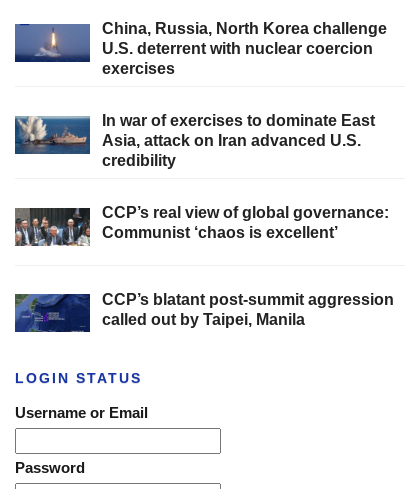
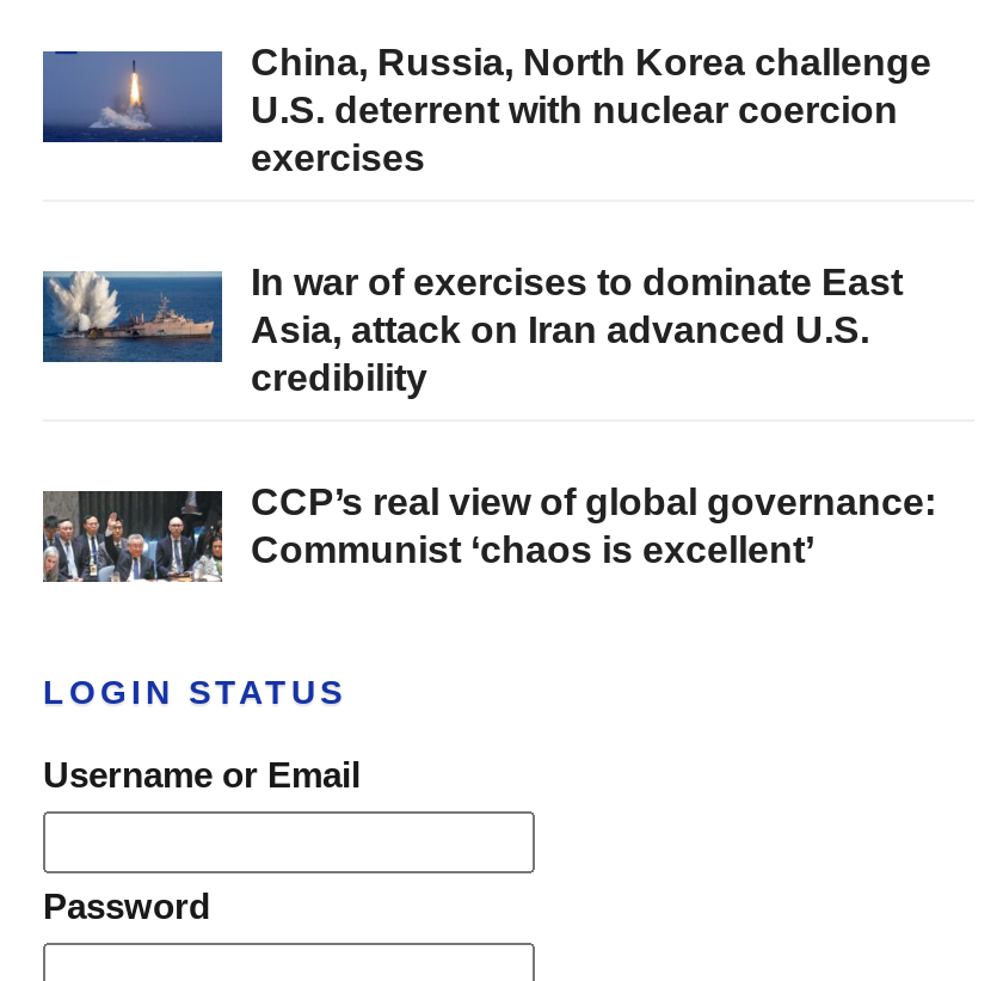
- [image]
- CCP’s blatant post-summit aggression
- called out by Taipei, Manila
